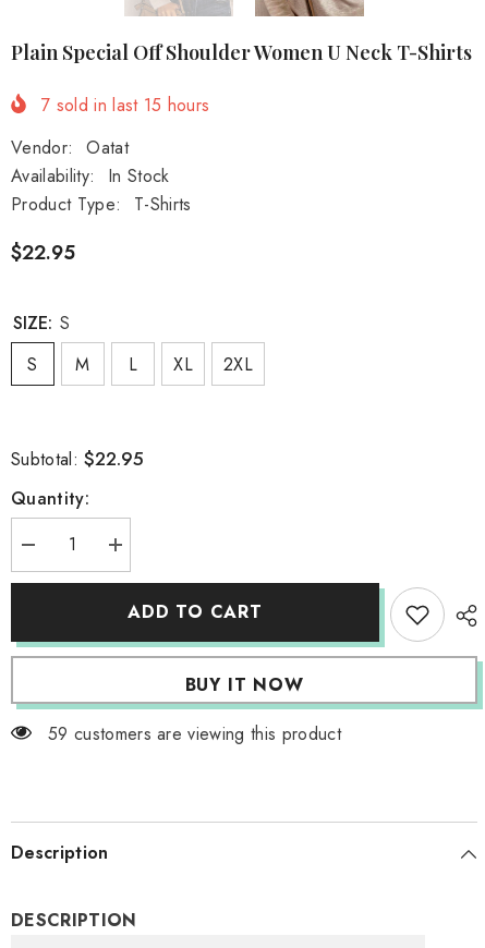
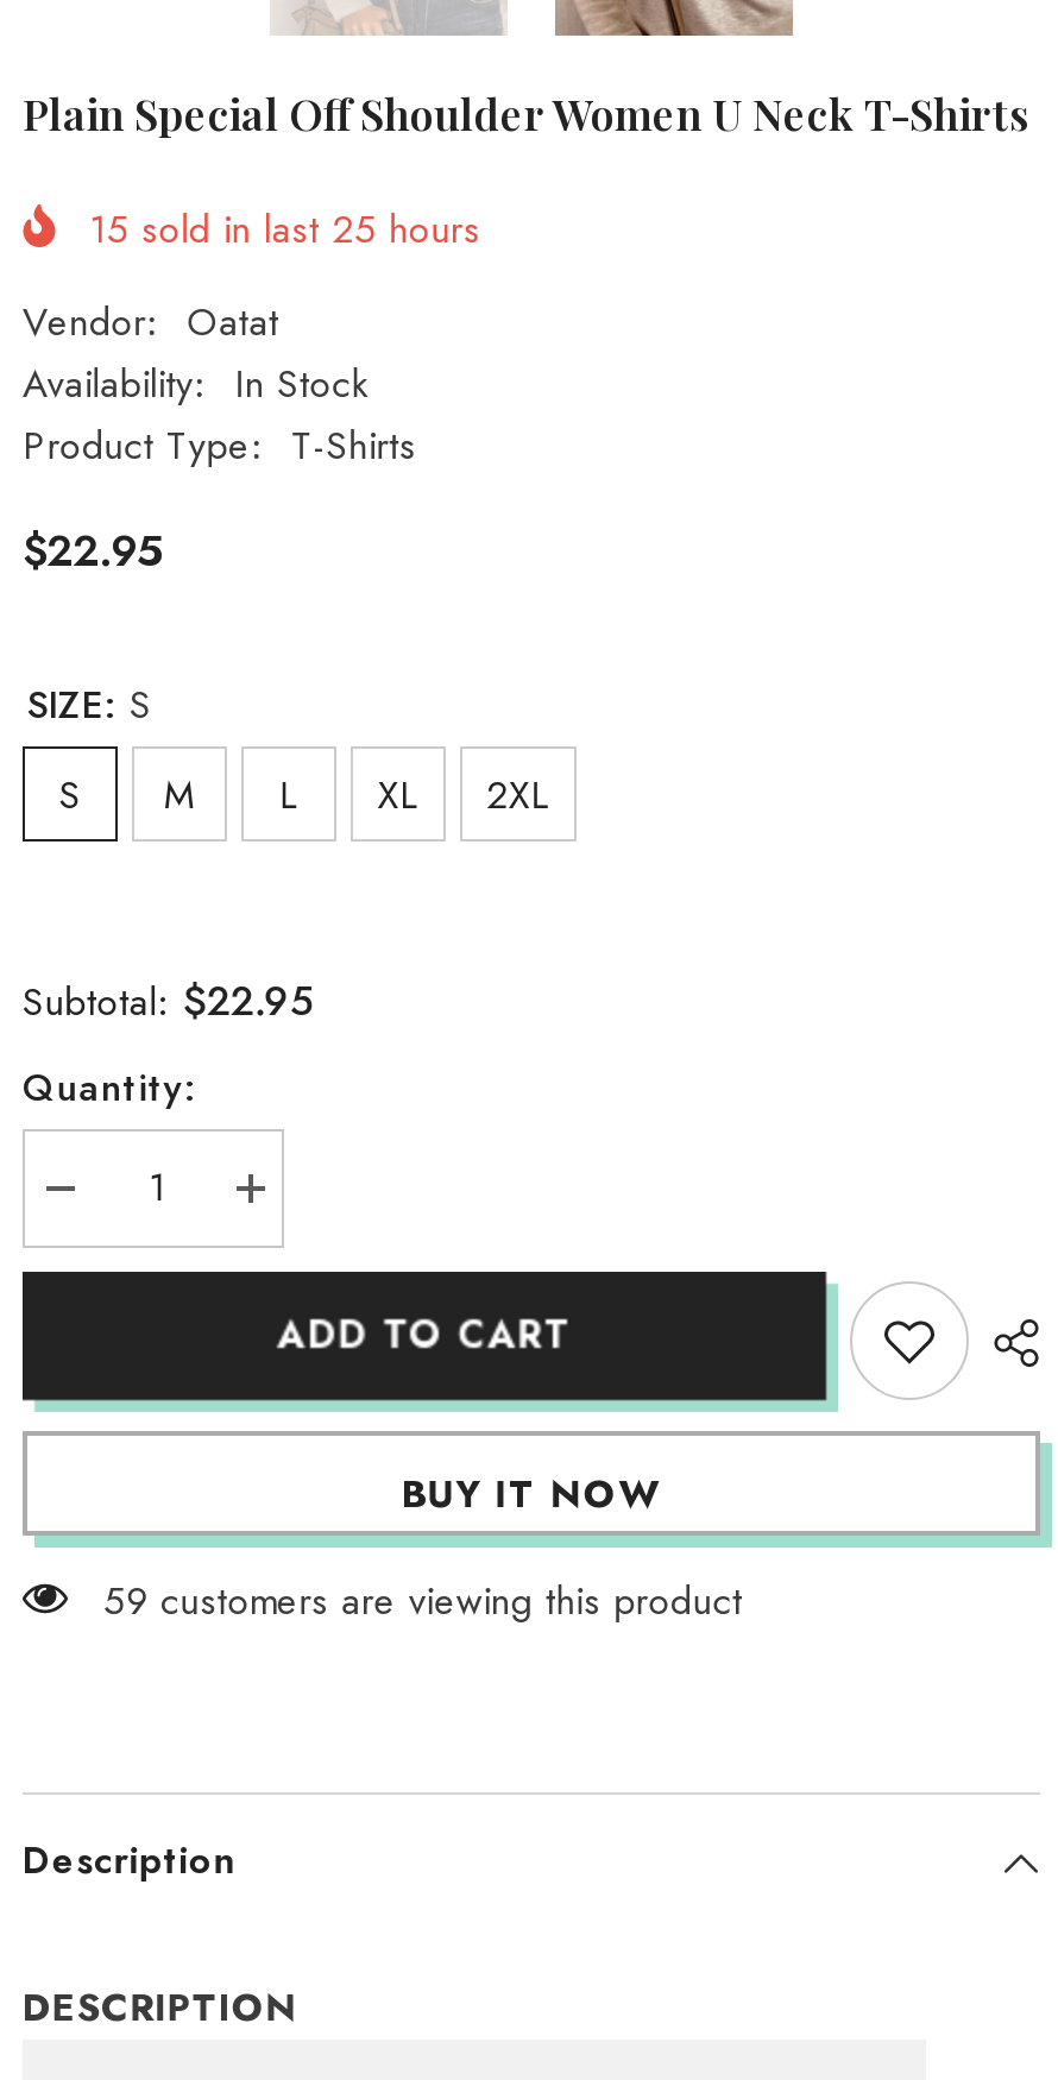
- 7 sold in last 15 hours
+ 15 sold in last 25 hours
